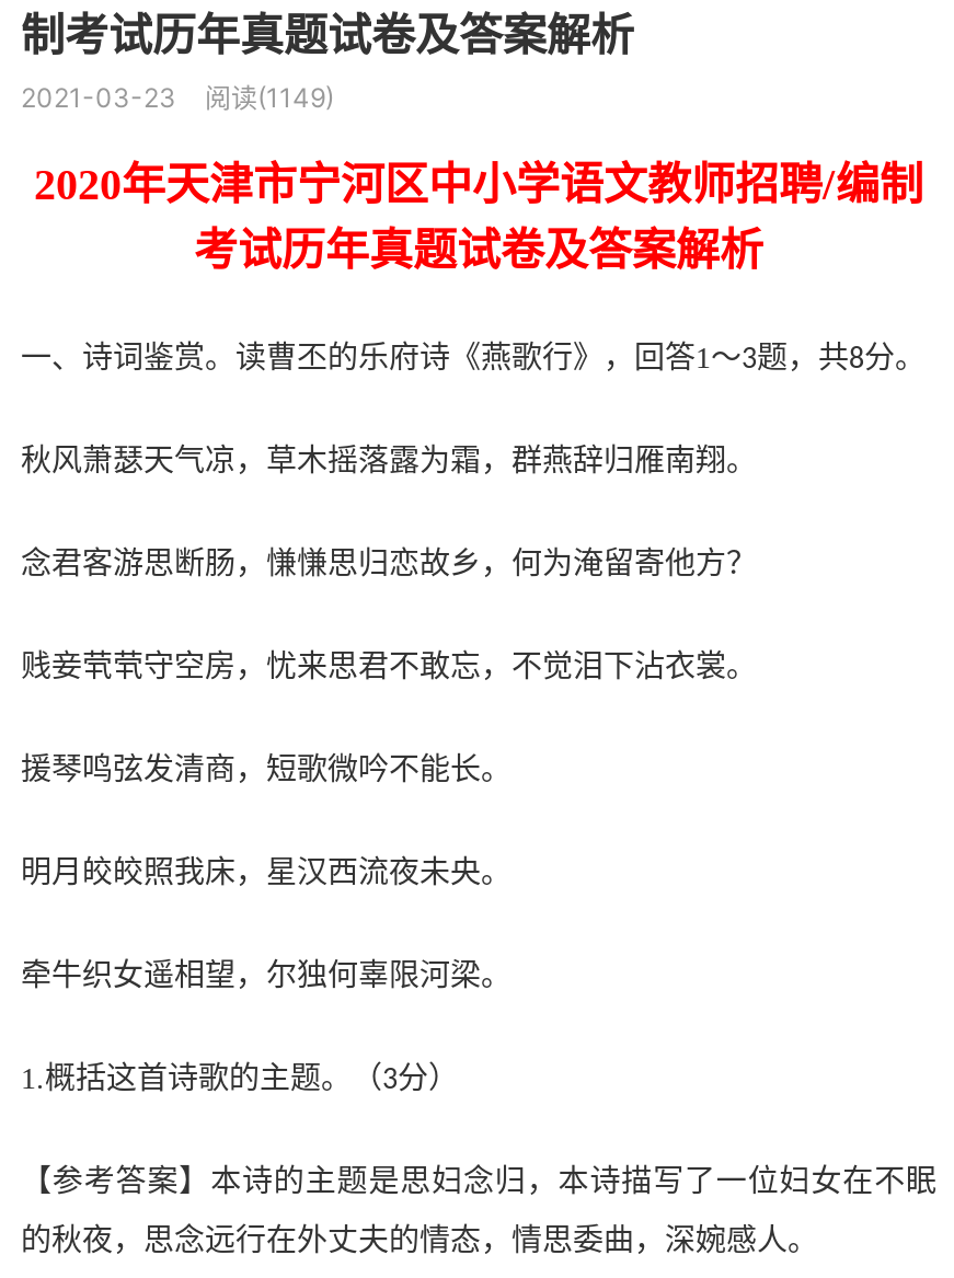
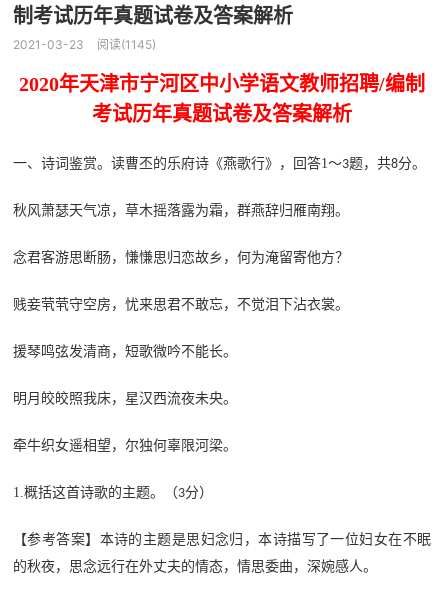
- 2021-03-23 阅读(1149)
+ 2021-03-23 阅读(1145)
